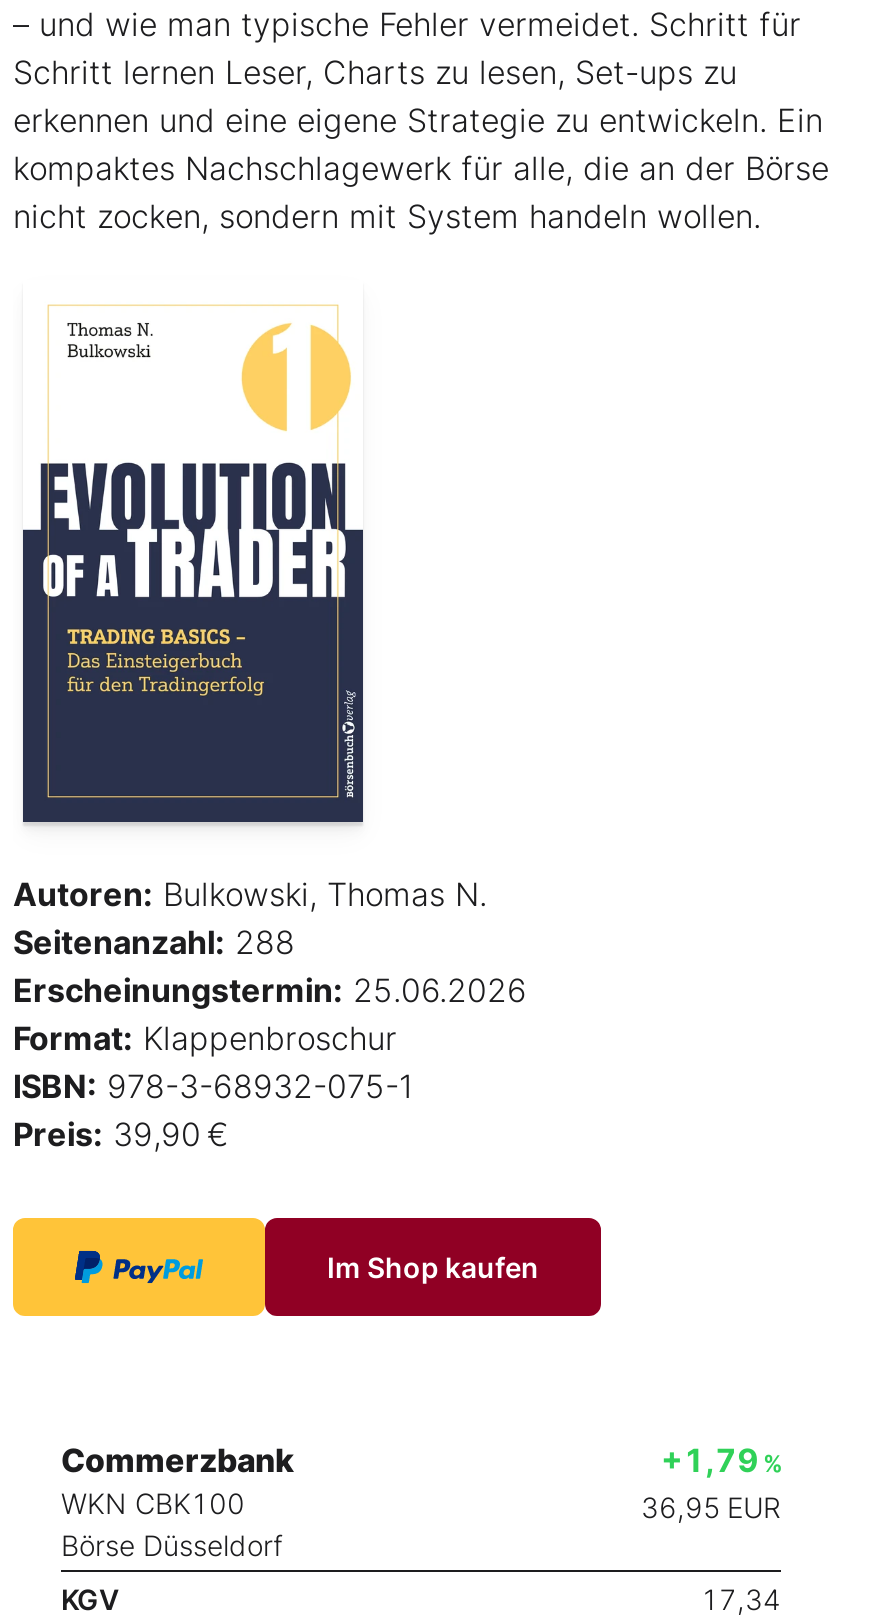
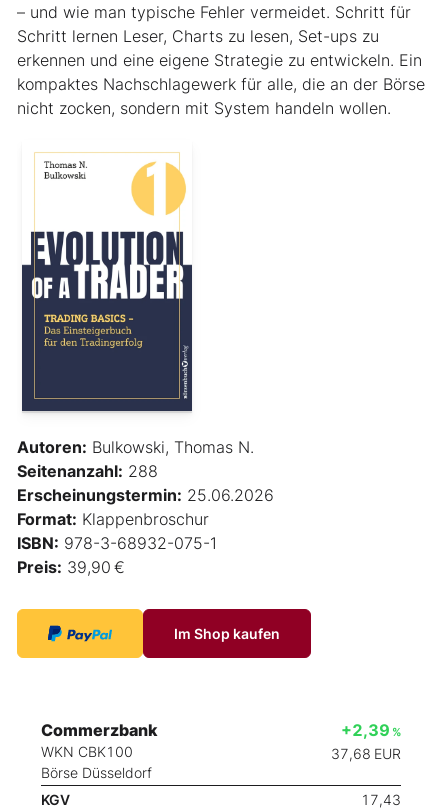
- +1,79 %
+ +2,39 %

- 36,95 EUR
+ 37,68 EUR

- 17,34
+ 17,43
